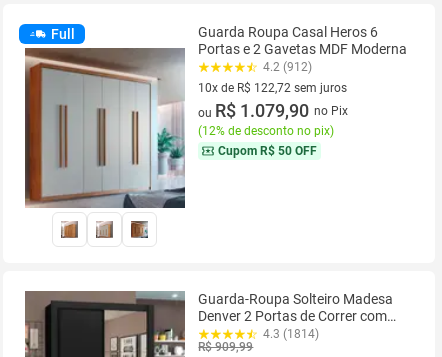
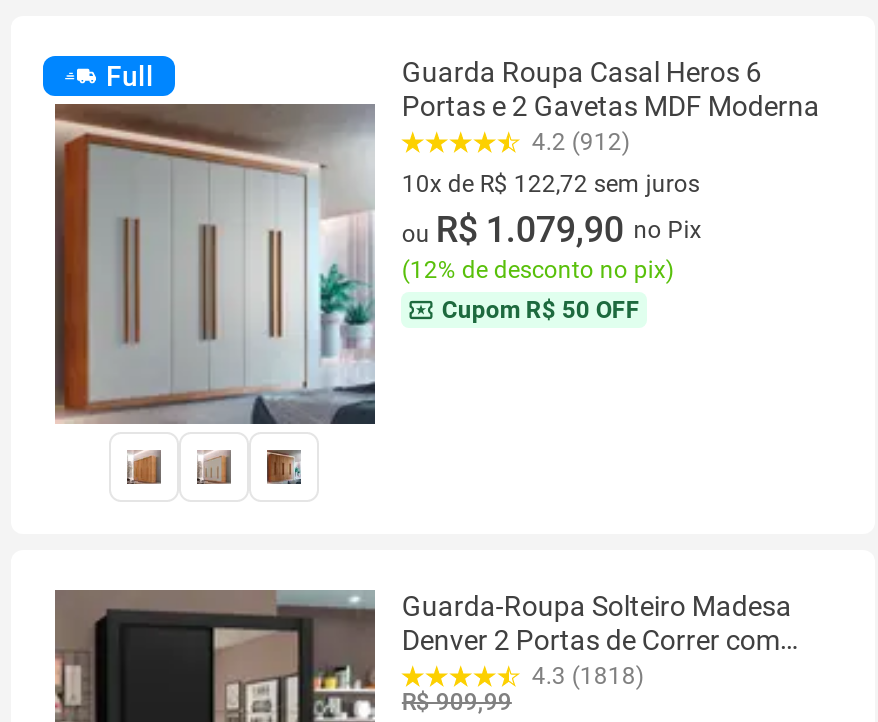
- 4.3 (1814)
+ 4.3 (1818)
